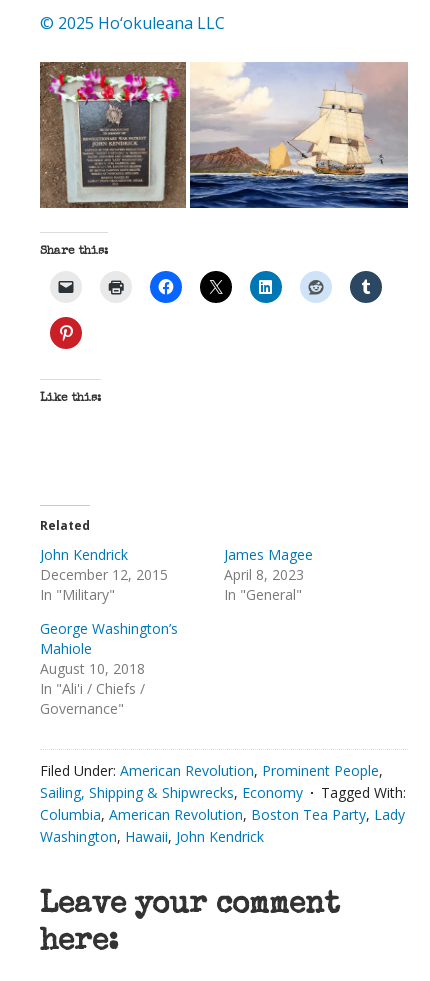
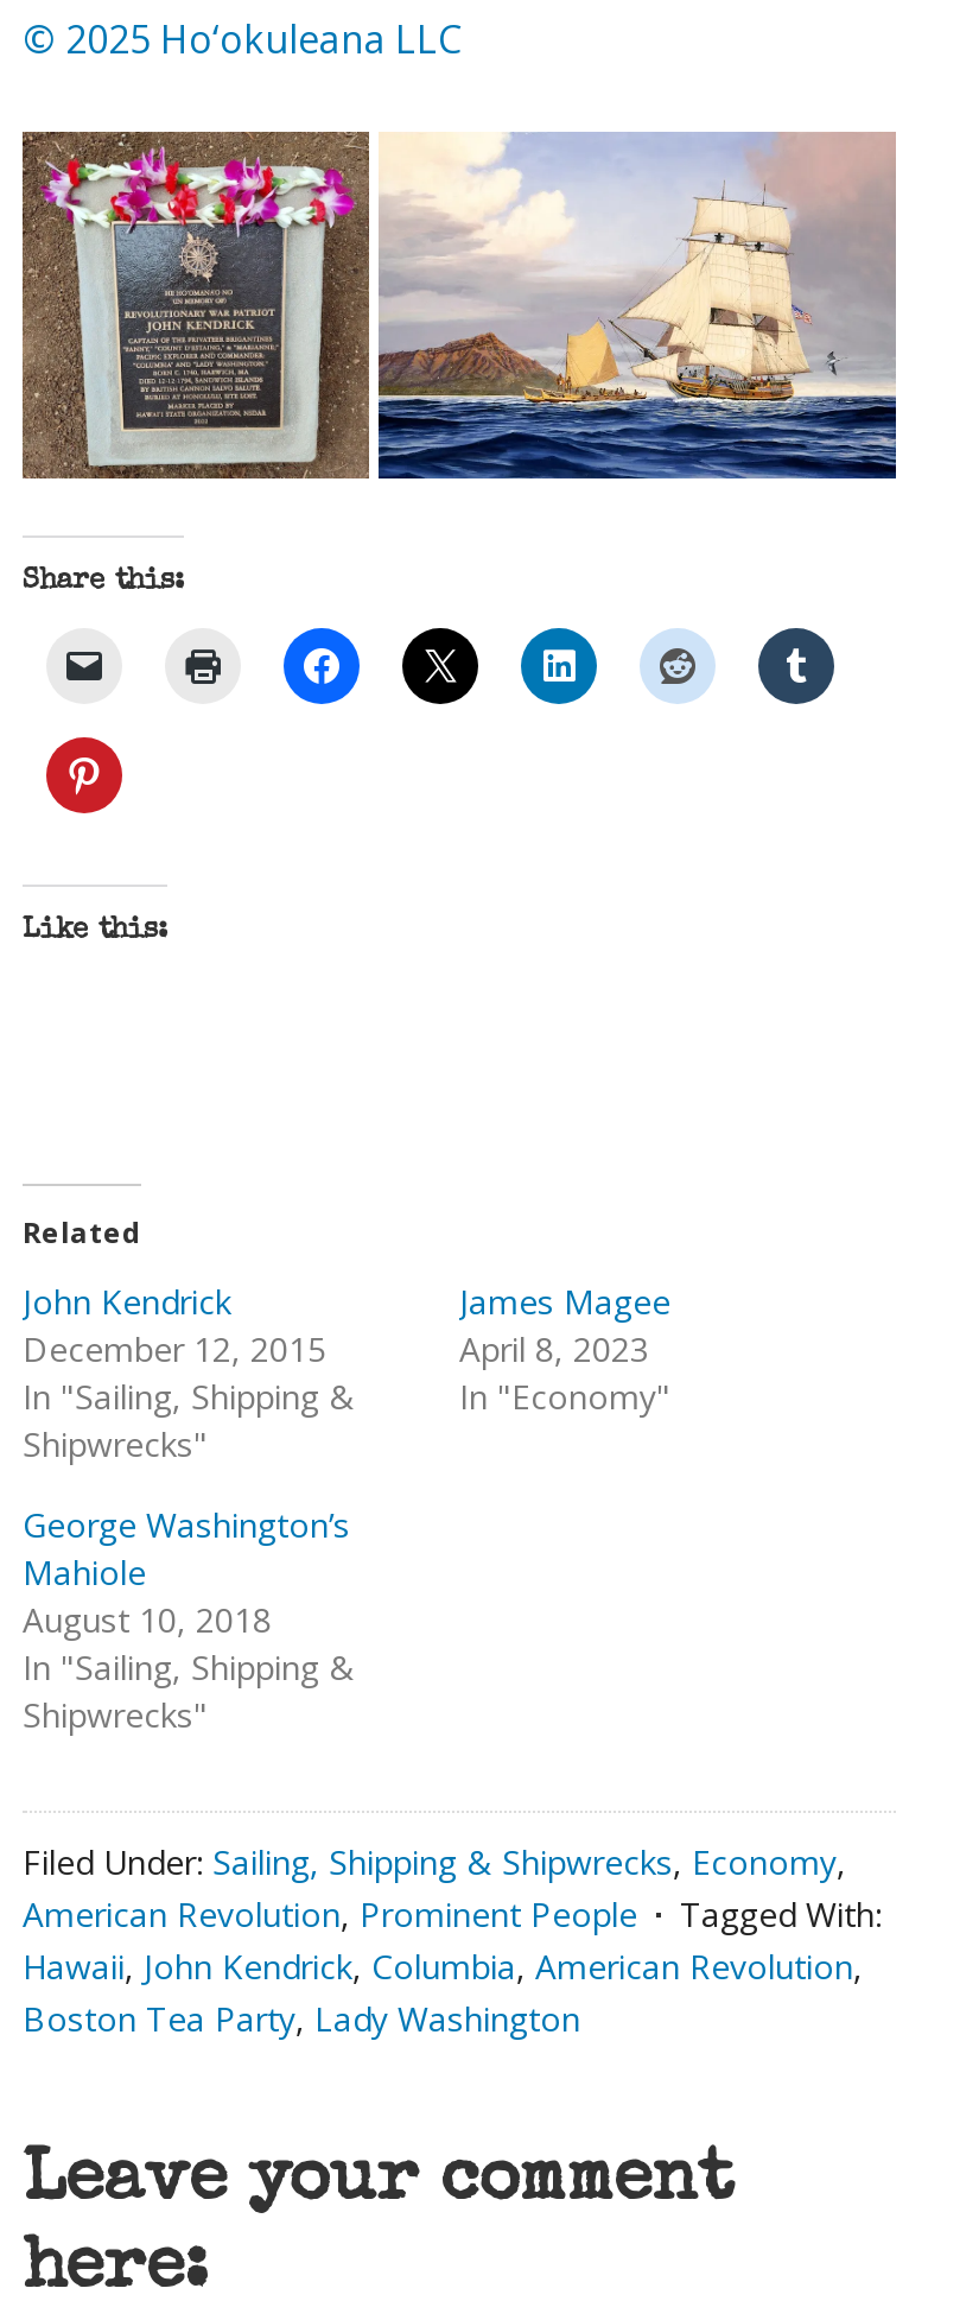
- In "Military"
+ In "Sailing, Shipping &
+ Shipwrecks"

- In "General"
+ In "Economy"

- In "Ali'i / Chiefs /
- Governance"
+ In "Sailing, Shipping &
+ Shipwrecks"

- Filed Under: American Revolution, Prominent People,
- Sailing, Shipping & Shipwrecks, Economy
+ Filed Under: Sailing, Shipping & Shipwrecks, Economy,
+ American Revolution, Prominent People

- Columbia, American Revolution, Boston Tea Party, Lady
- Washington, Hawaii, John Kendrick
+ Hawaii, John Kendrick, Columbia, American Revolution,
+ Boston Tea Party, Lady Washington
